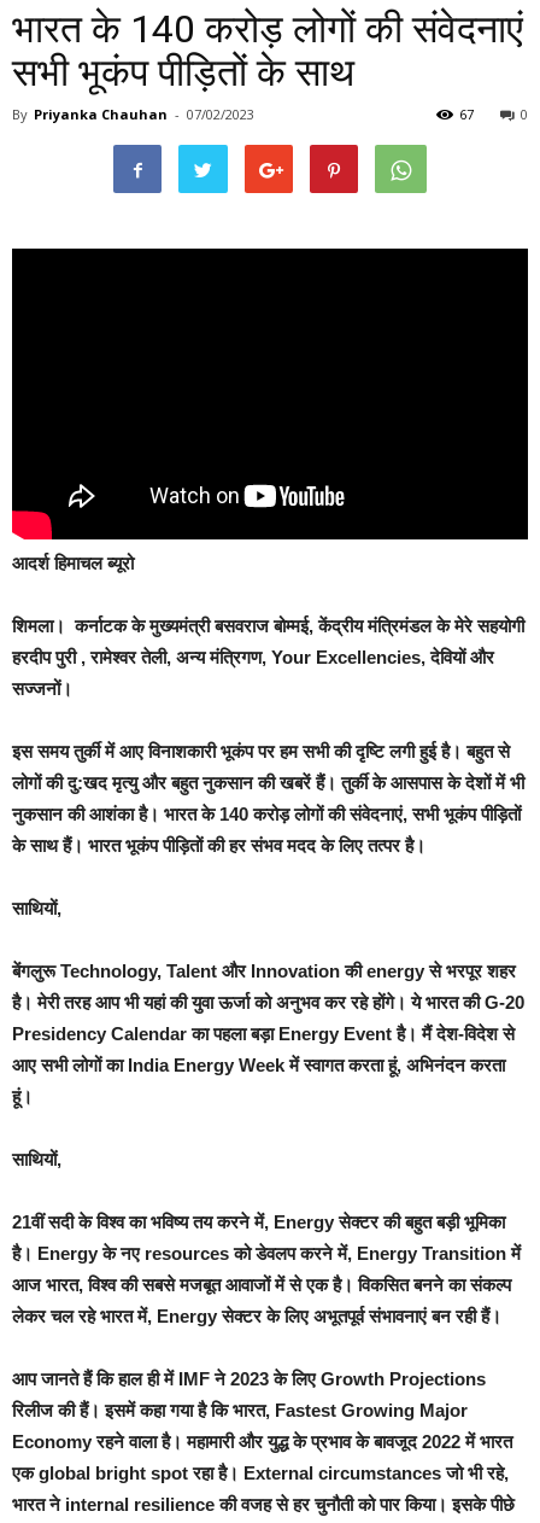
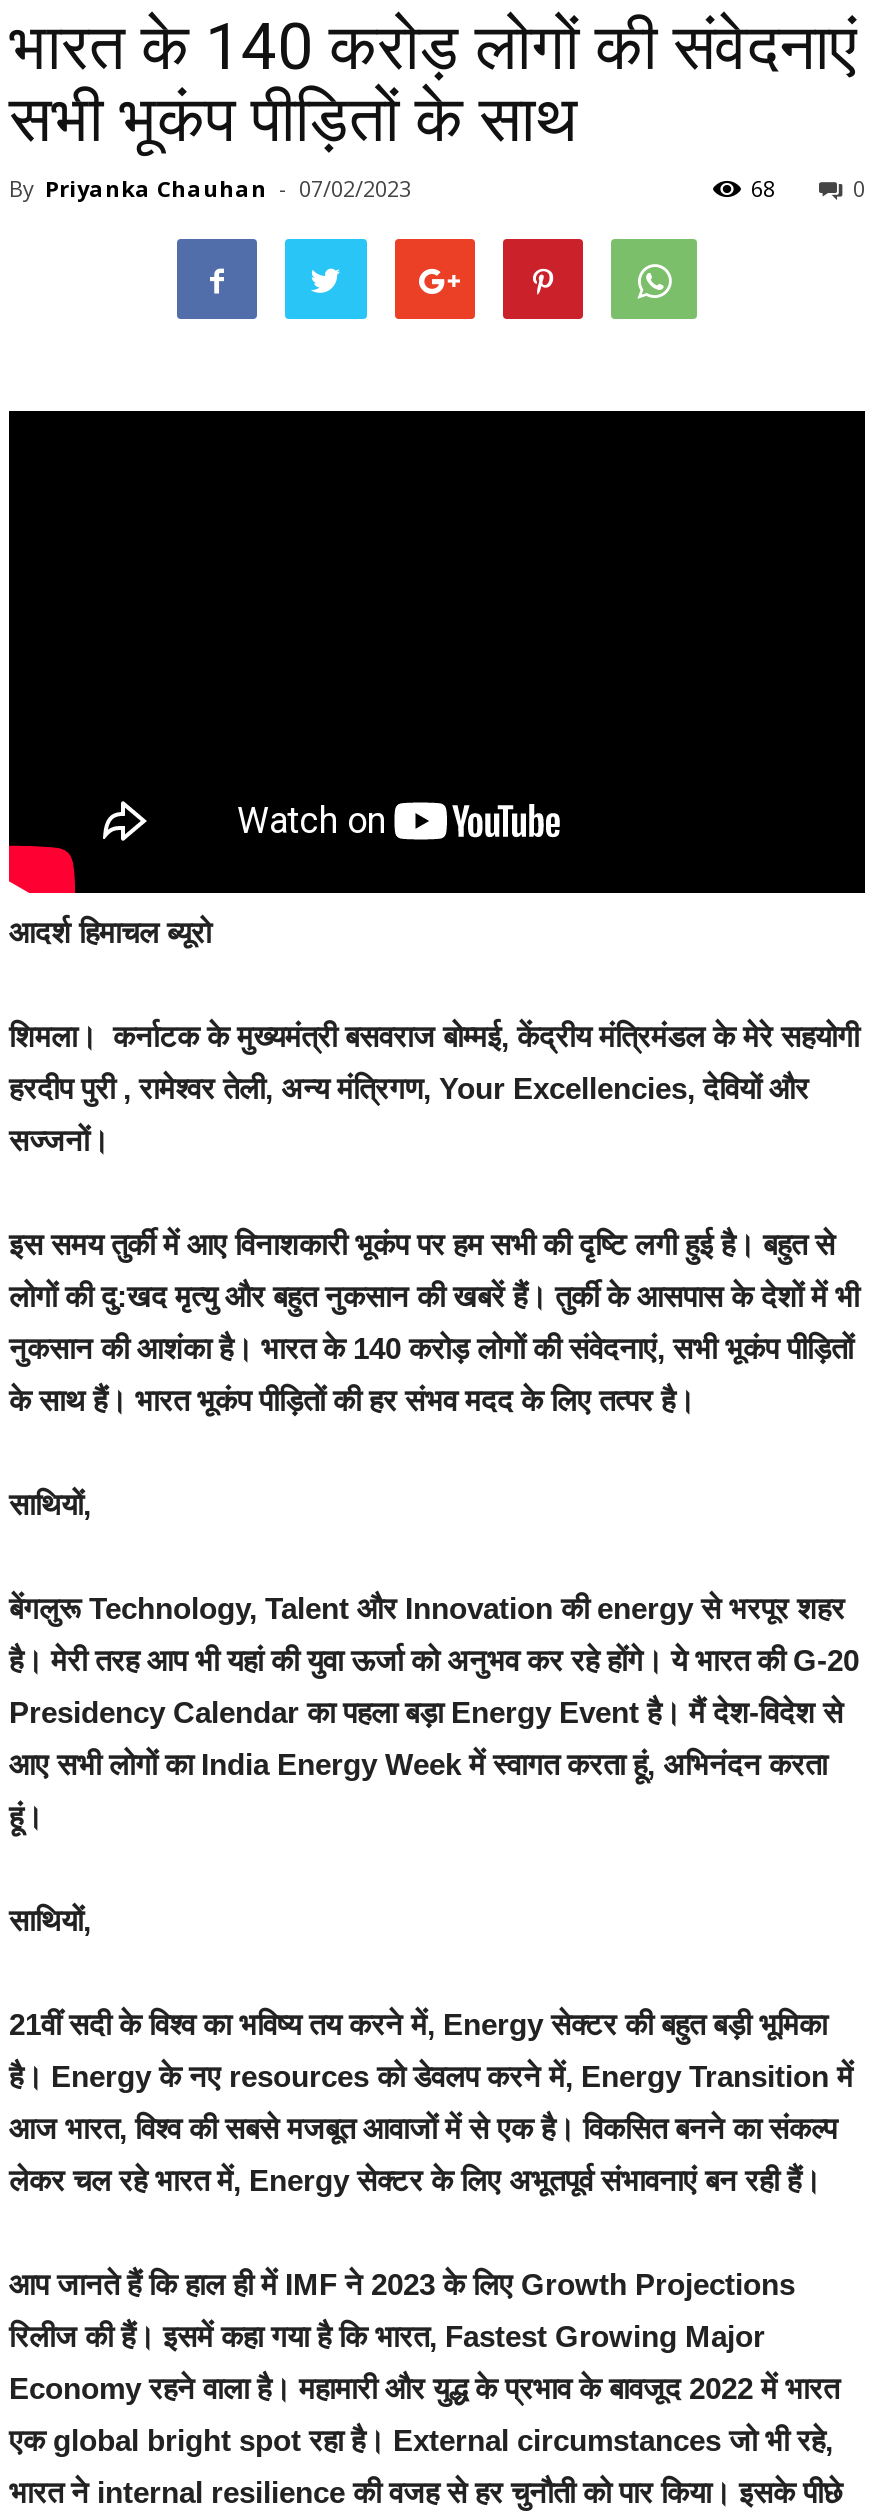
- 67
+ 68
